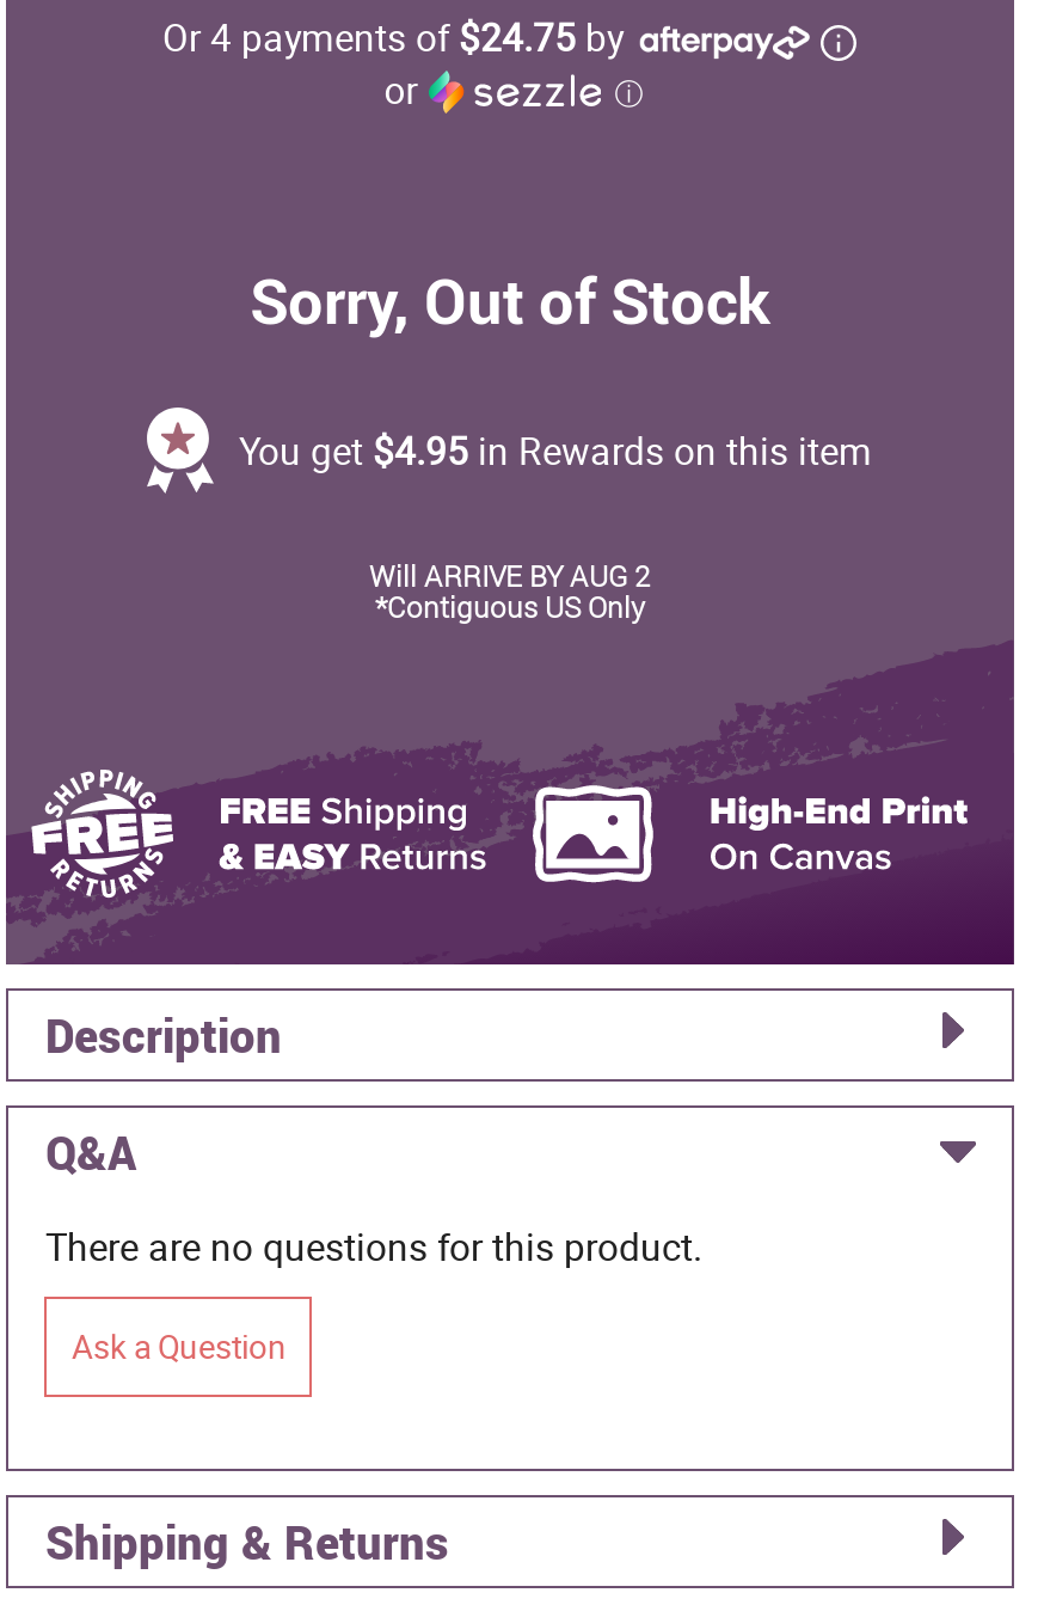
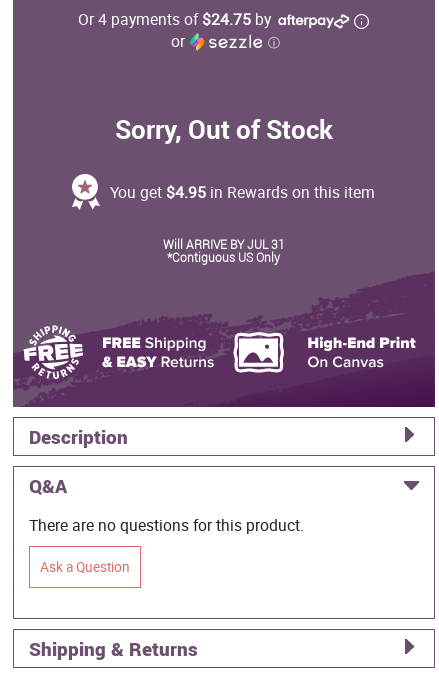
- Will ARRIVE BY AUG 2
+ Will ARRIVE BY JUL 31
